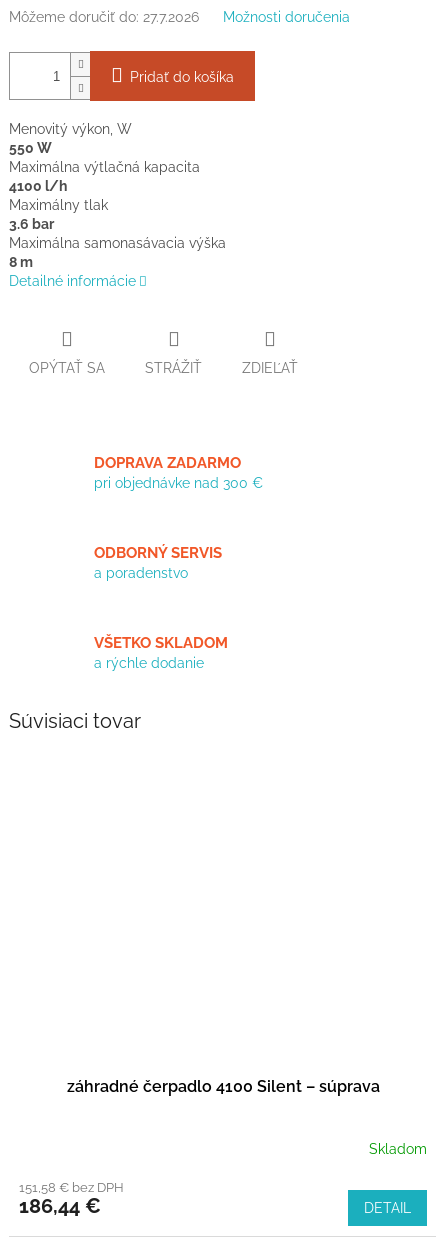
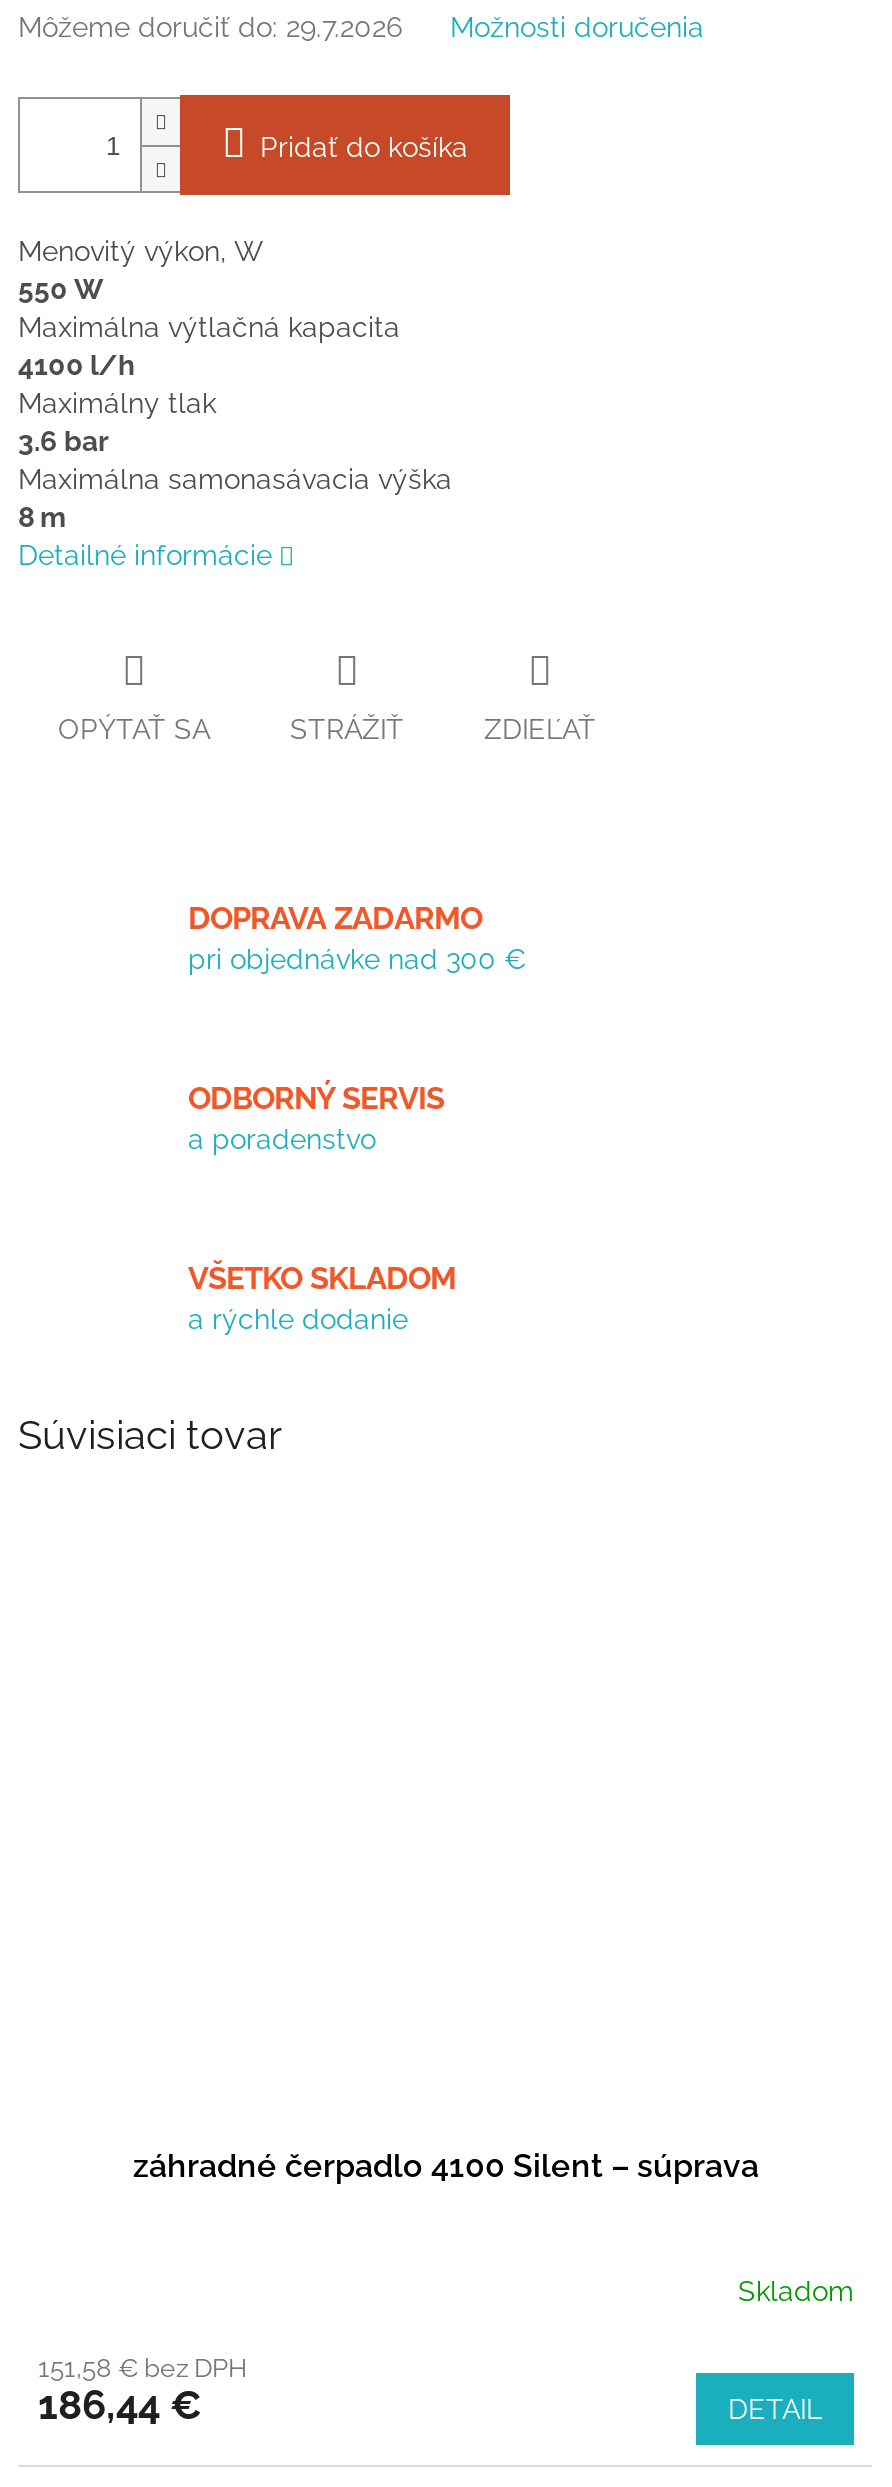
- Môžeme doručiť do: 27.7.2026
+ Môžeme doručiť do: 29.7.2026
